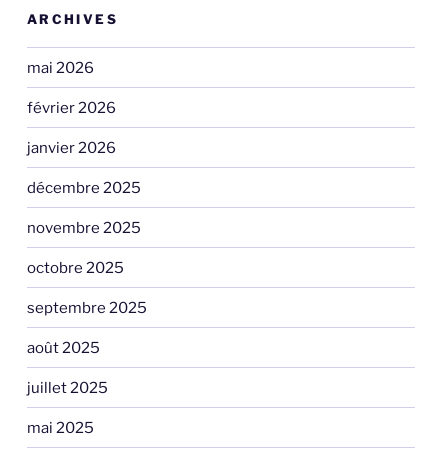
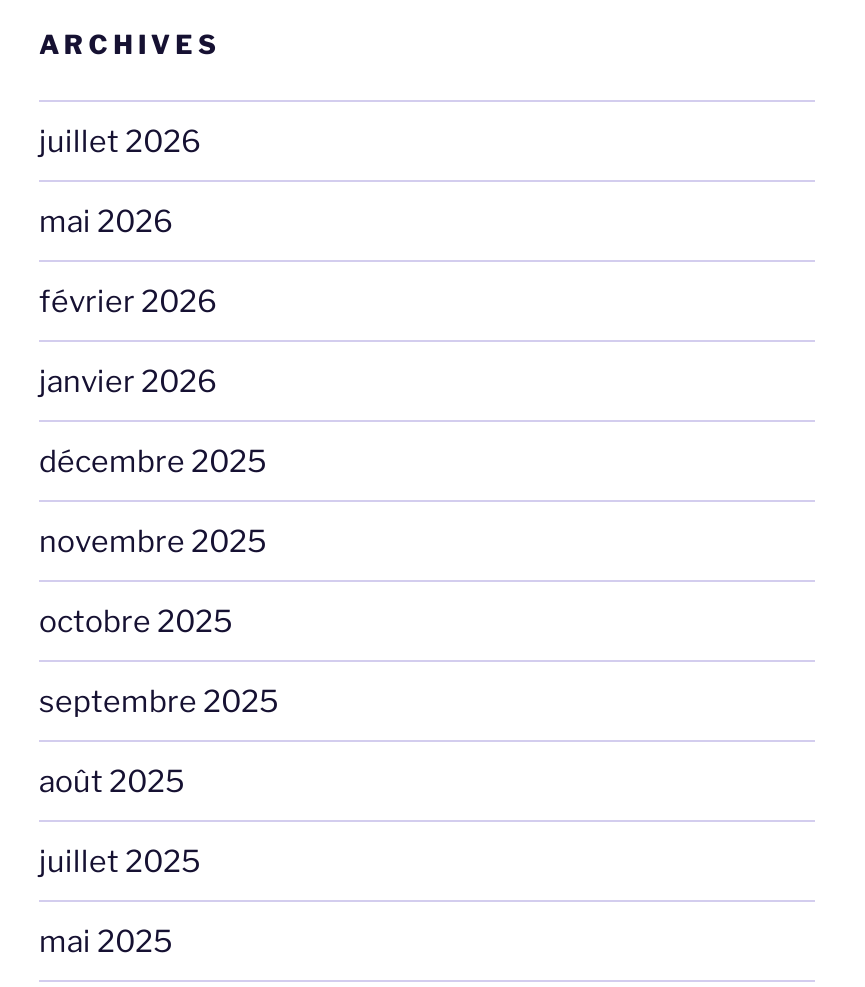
+ juillet 2026
